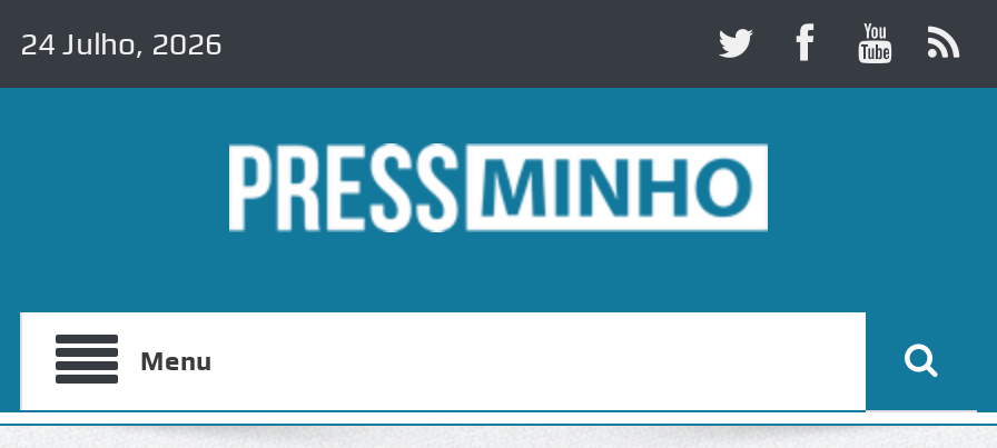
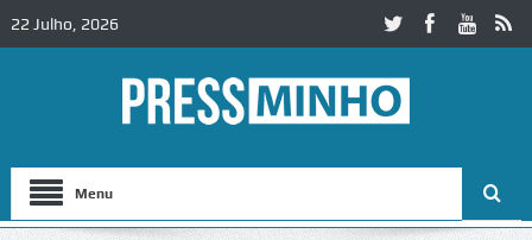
- 24 Julho, 2026
+ 22 Julho, 2026
